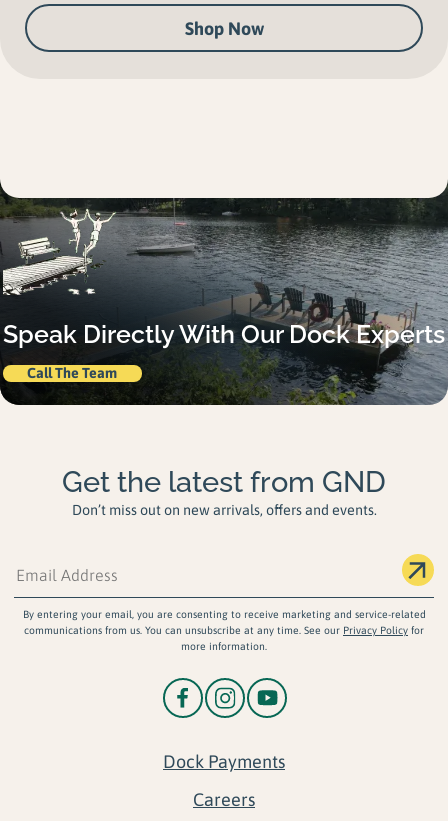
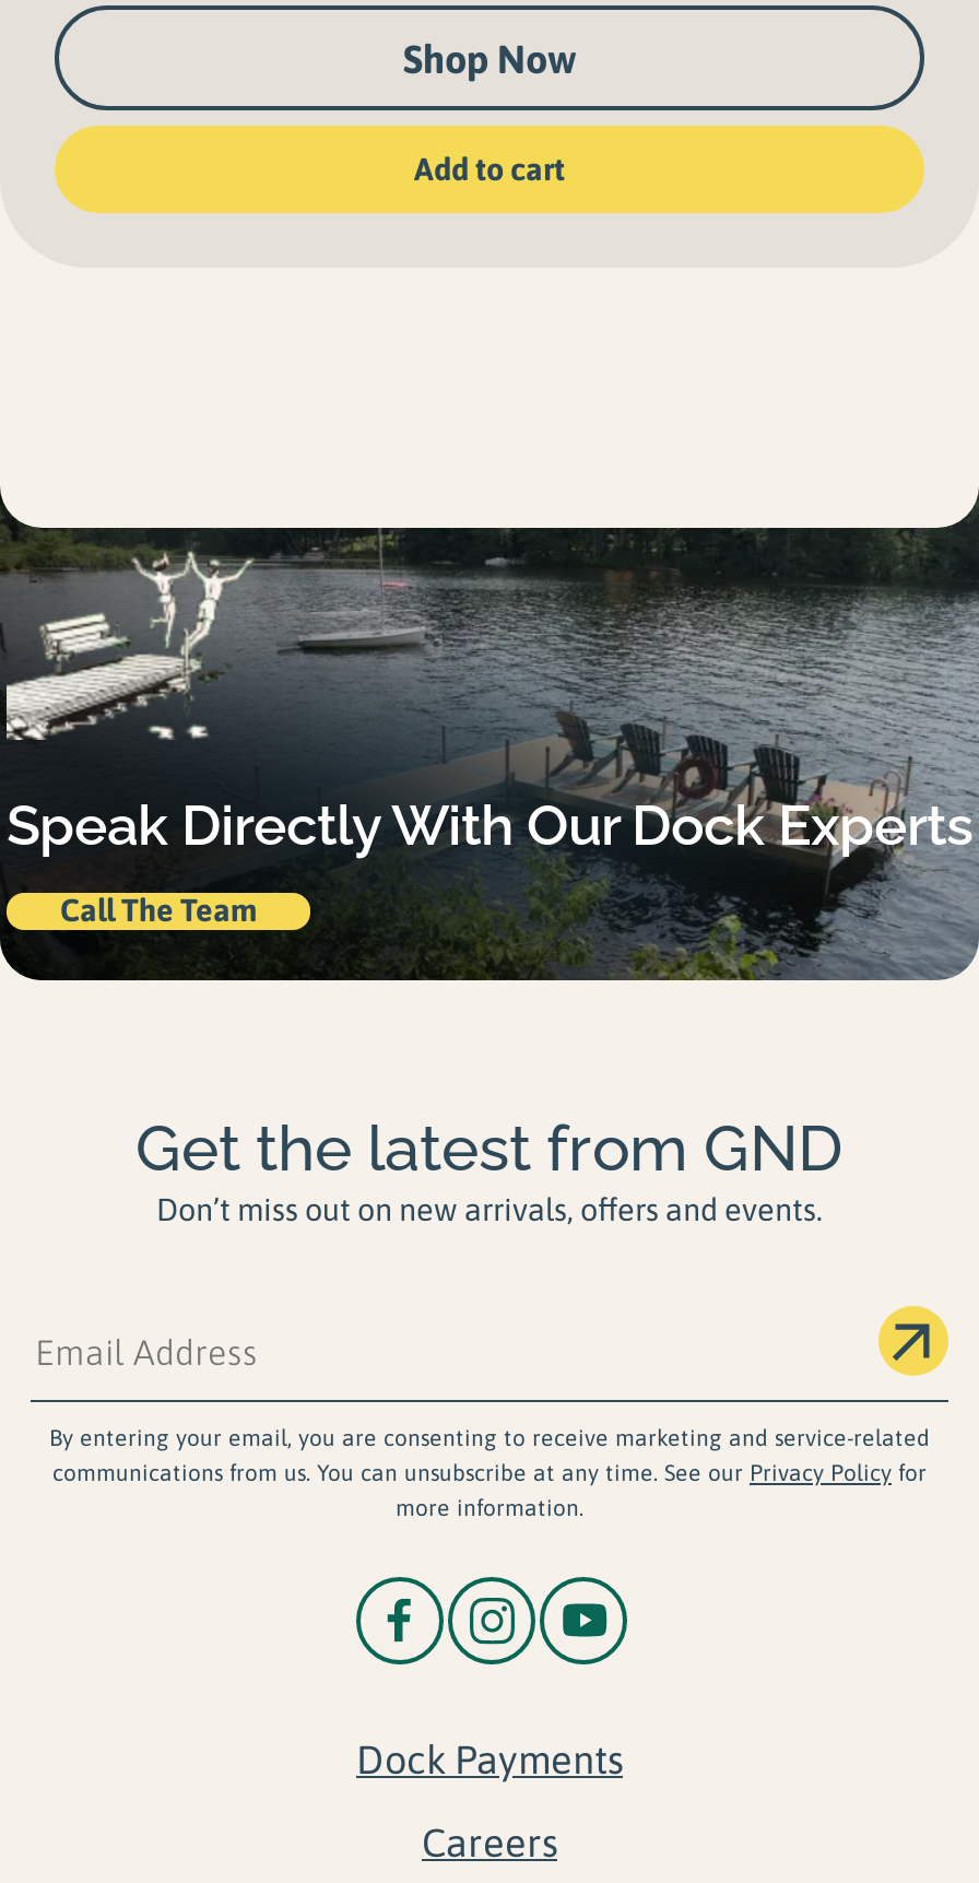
+ Add to cart
